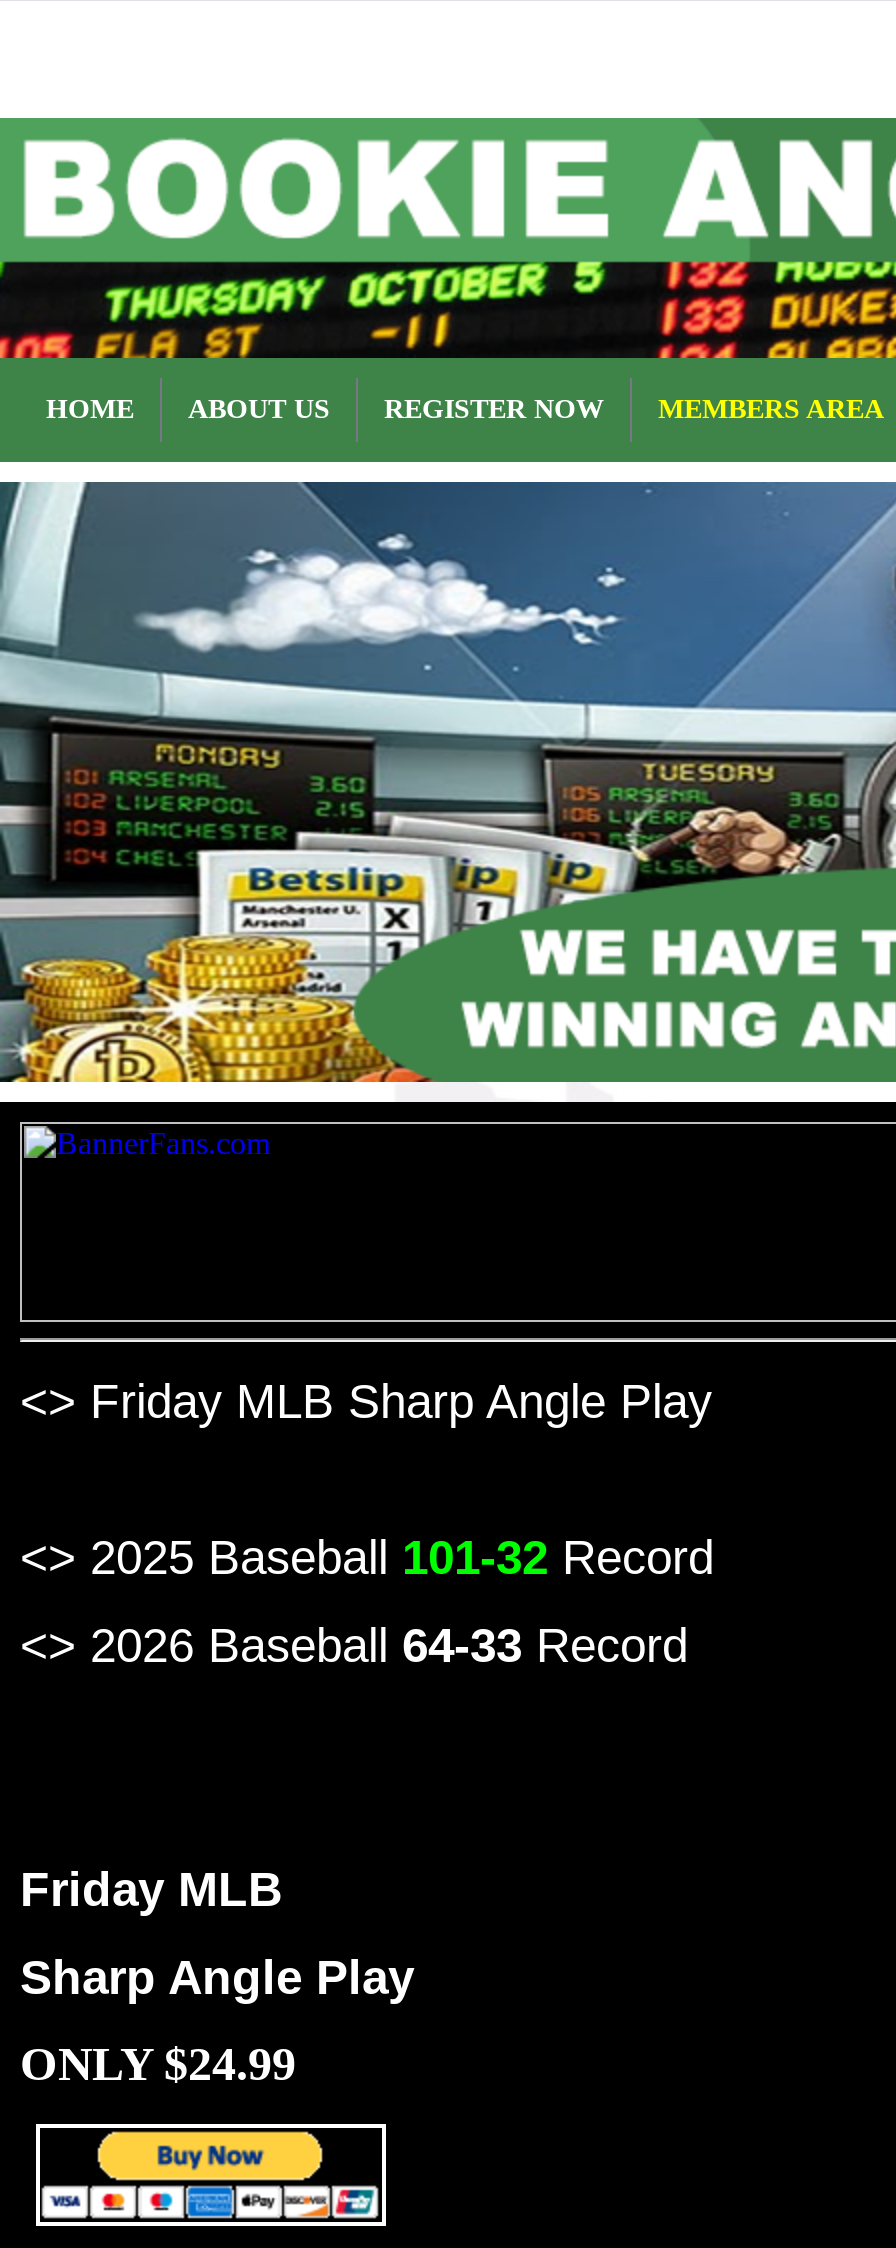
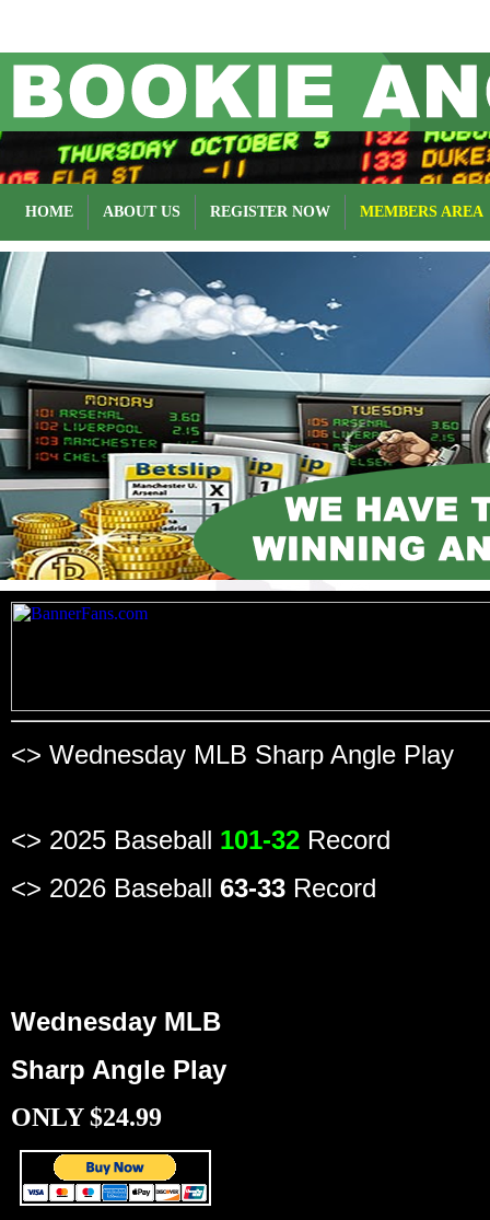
- <> Friday MLB Sharp Angle Play
+ <> Wednesday MLB Sharp Angle Play

- <> 2026 Baseball 64-33 Record
+ <> 2026 Baseball 63-33 Record

- Friday MLB
+ Wednesday MLB
